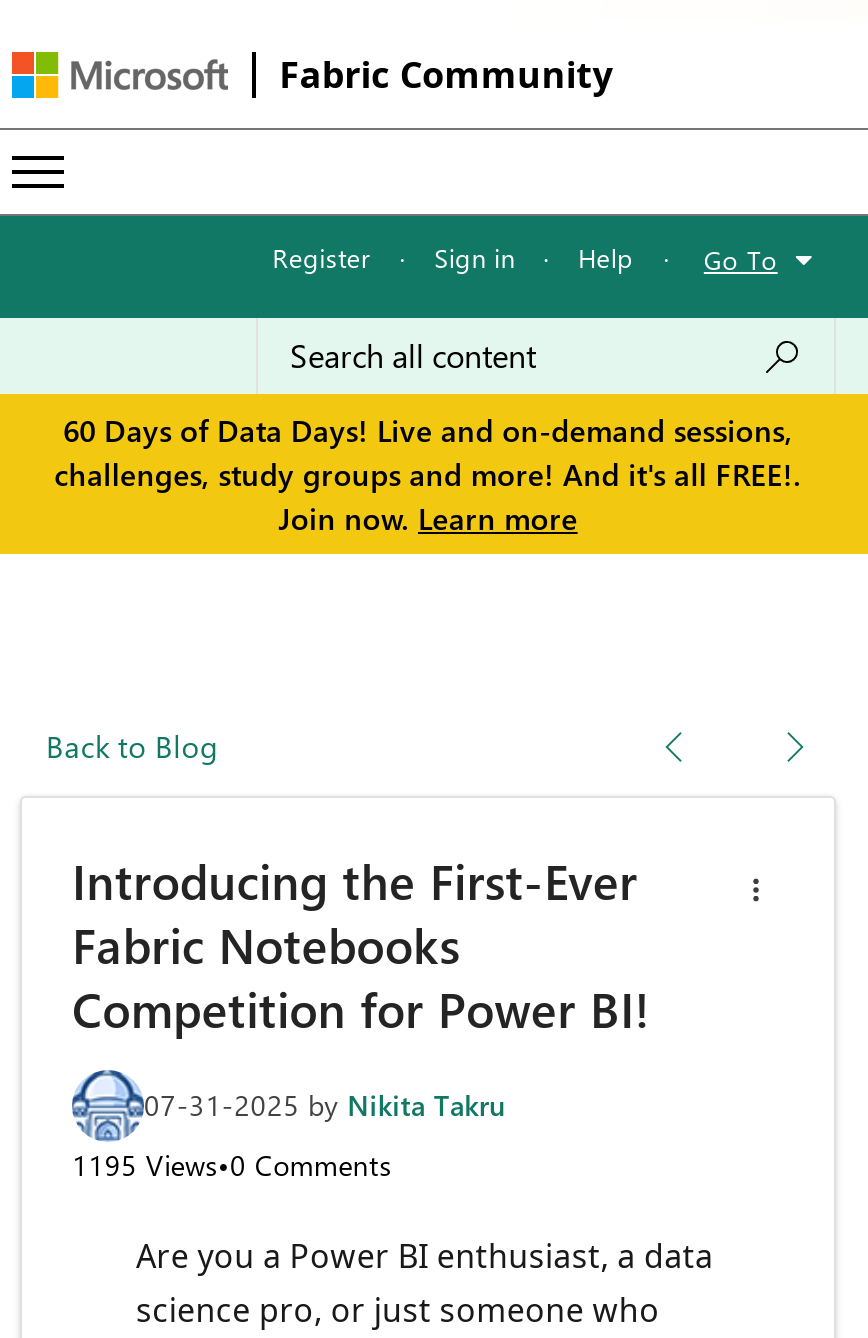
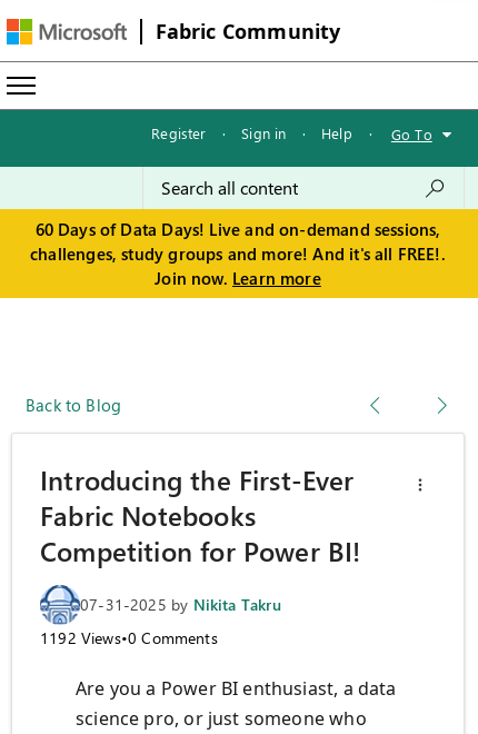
- 1195 Views•0 Comments
+ 1192 Views•0 Comments
